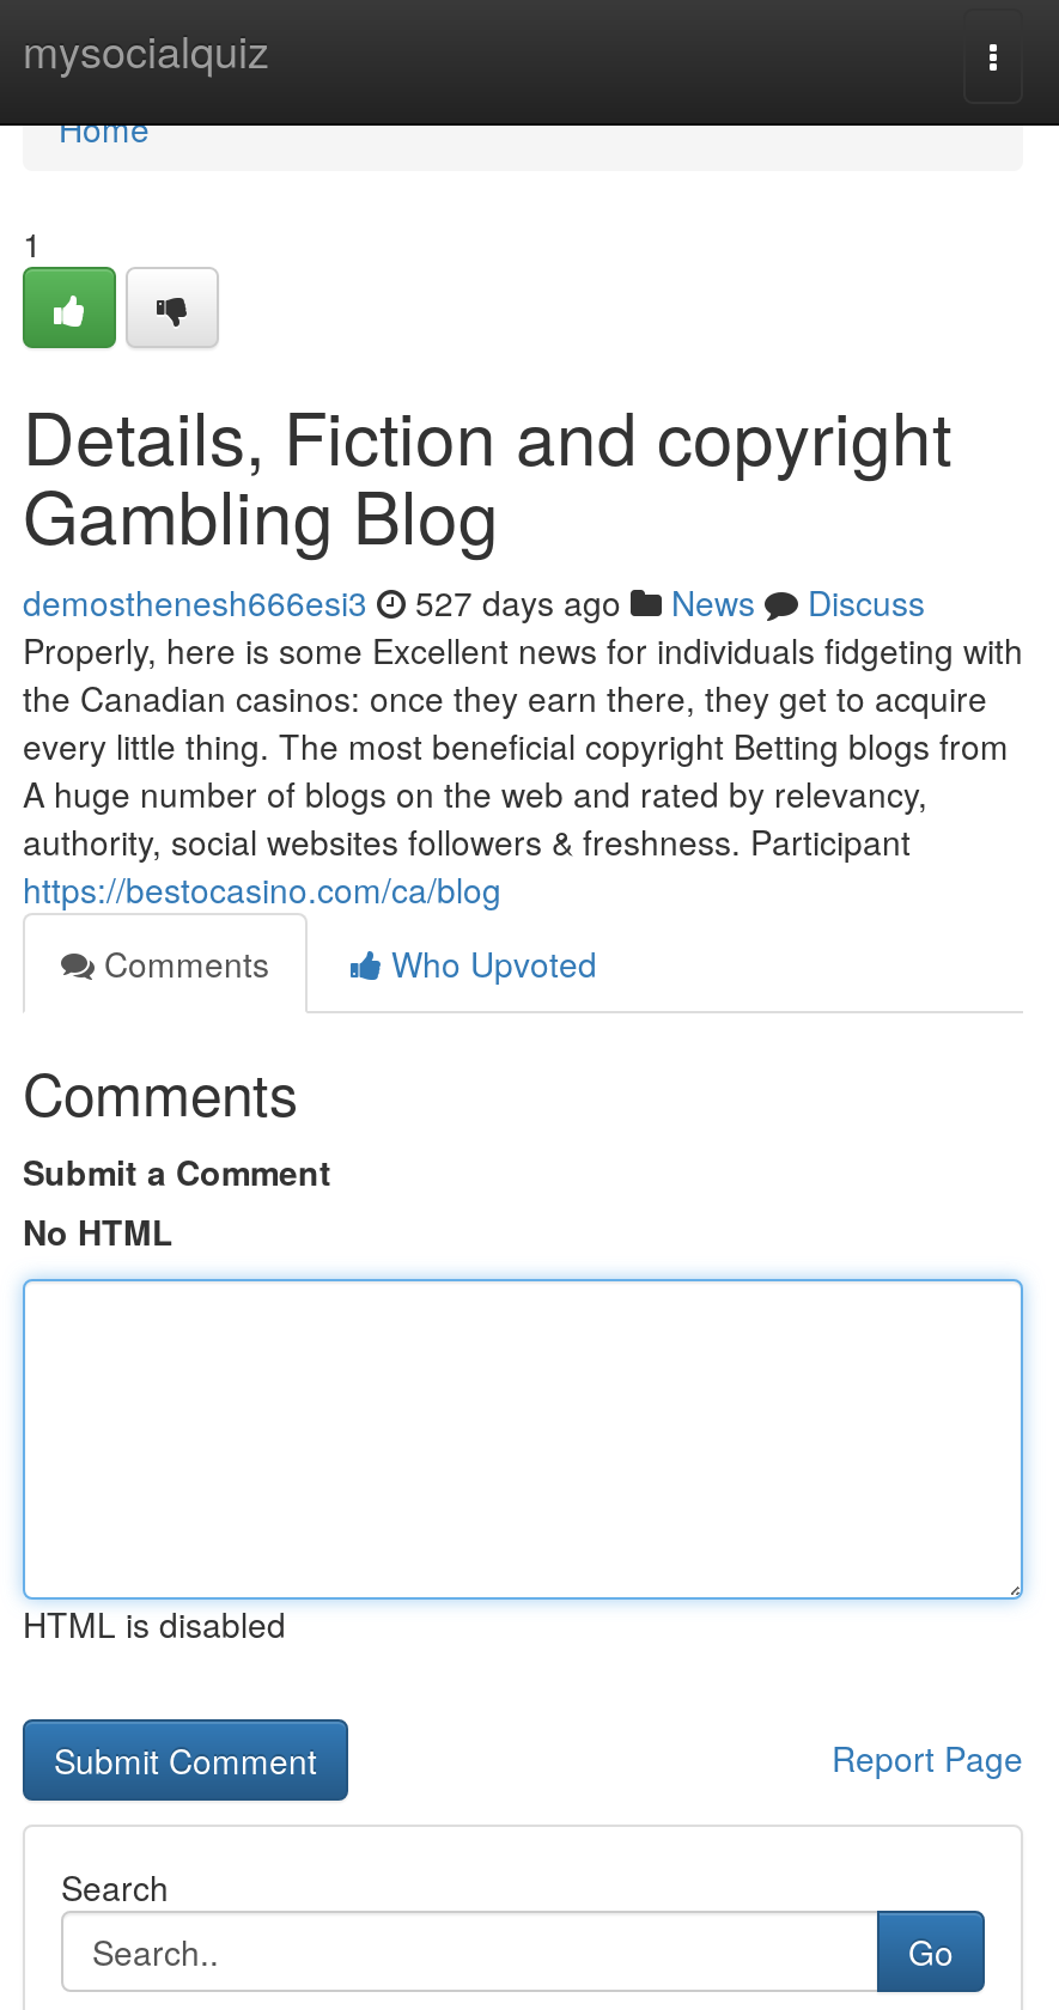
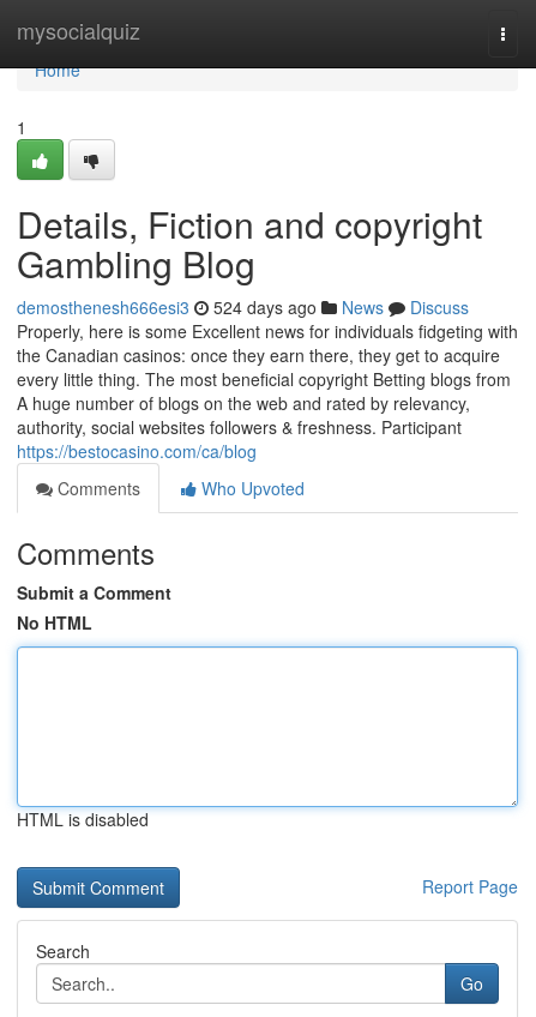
- demosthenesh666esi3 527 days ago News Discuss
+ demosthenesh666esi3 524 days ago News Discuss
